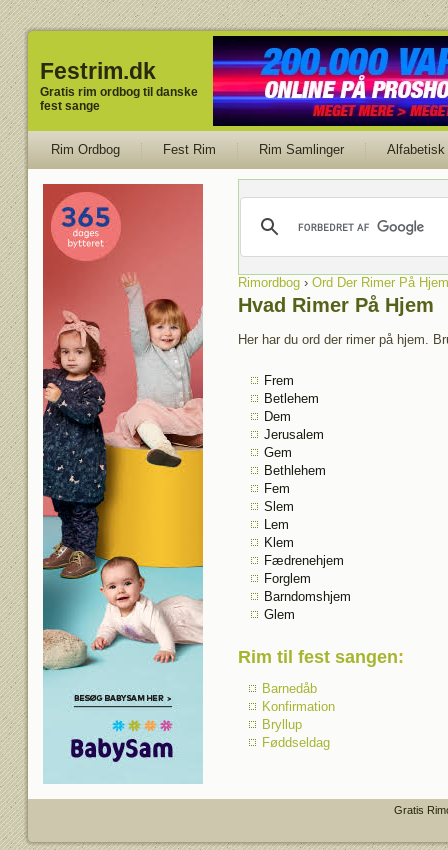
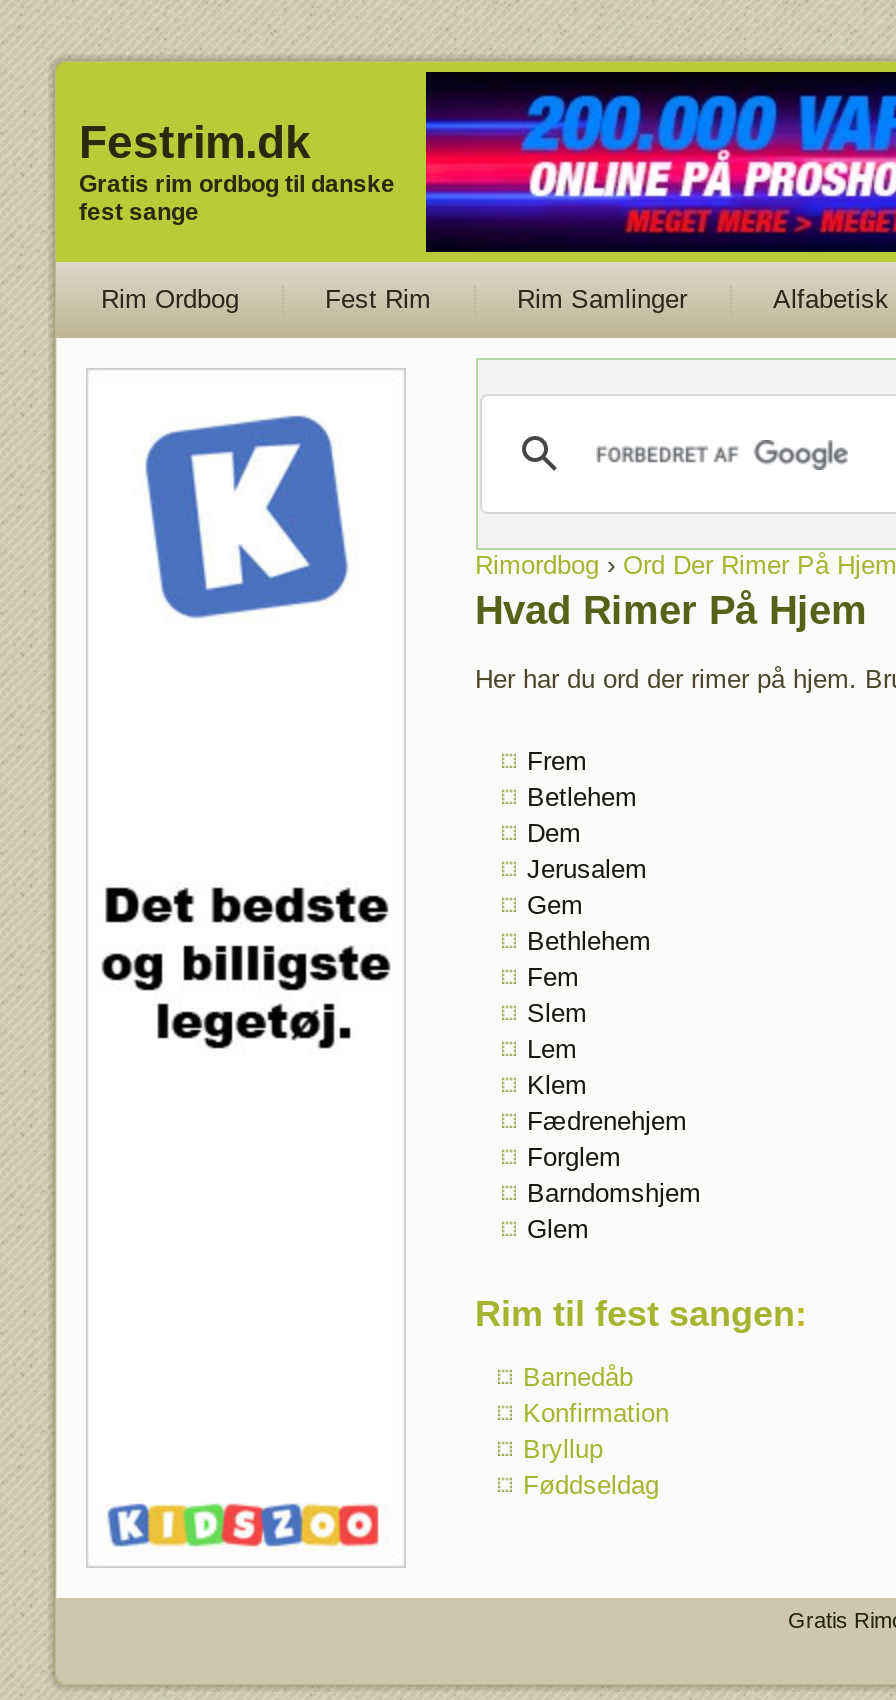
- [image]
+ [image]
